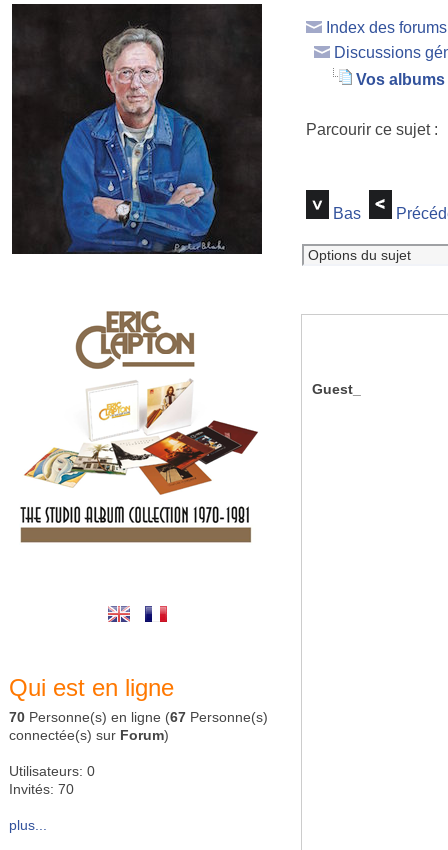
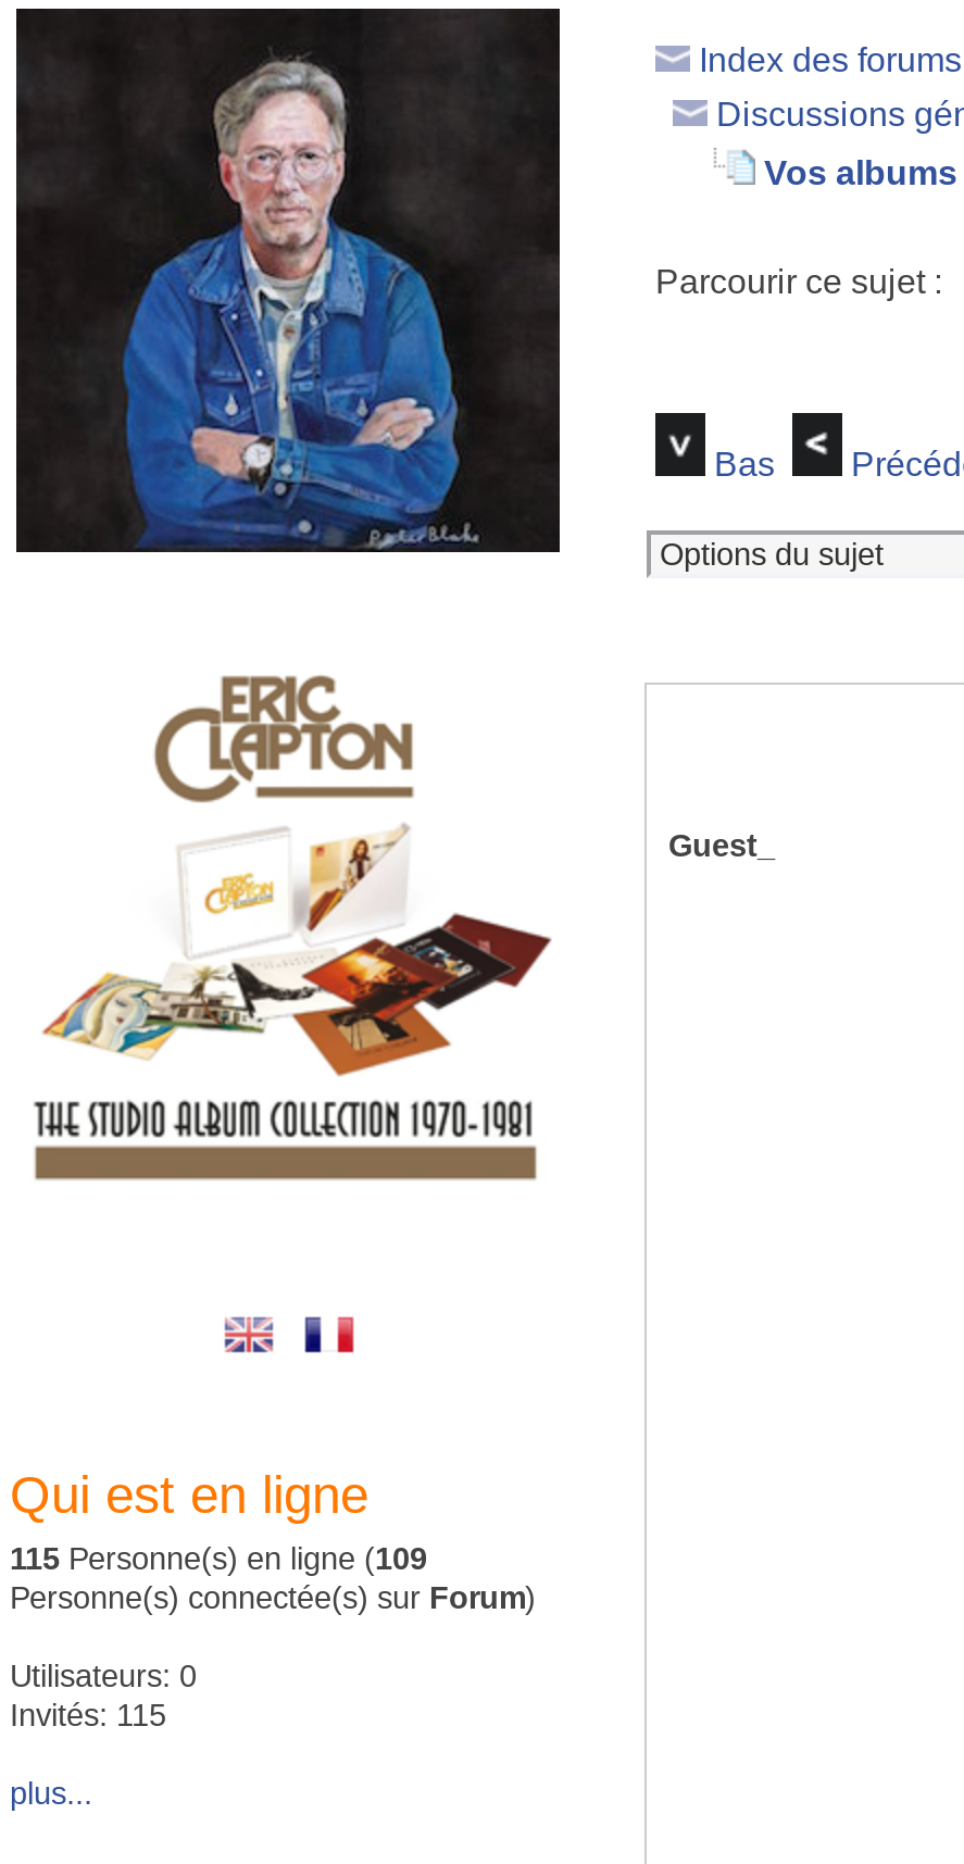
- 70 Personne(s) en ligne (67 Personne(s)
- connectée(s) sur Forum)
+ 115 Personne(s) en ligne (109
+ Personne(s) connectée(s) sur Forum)

- Invités: 70
+ Invités: 115
